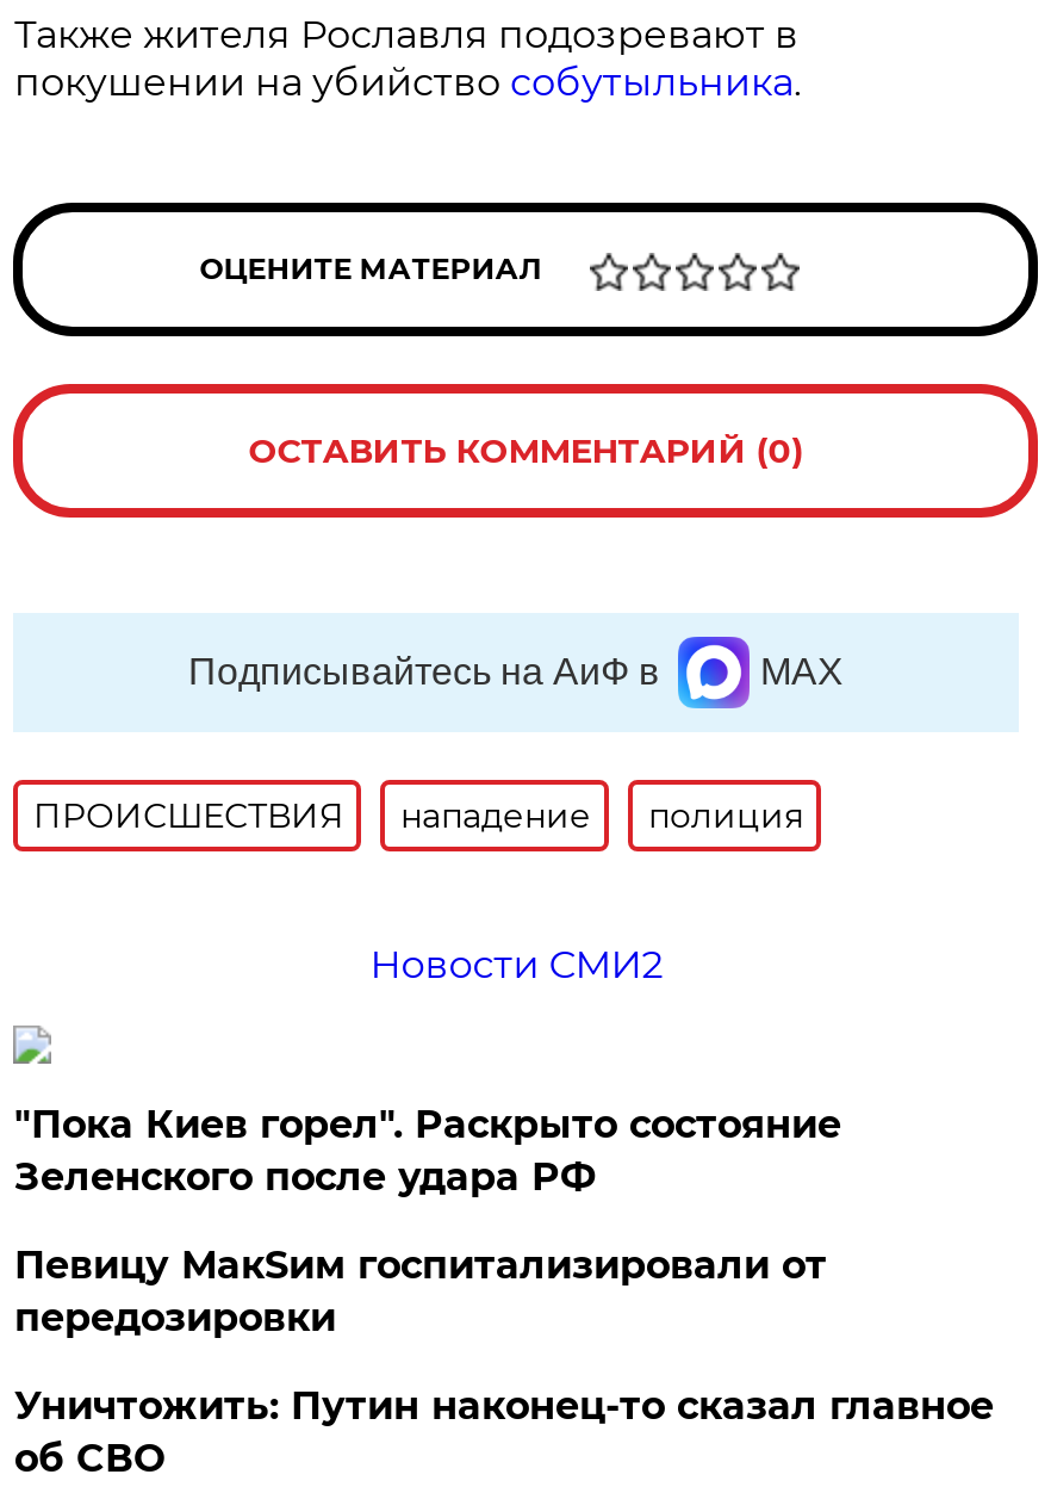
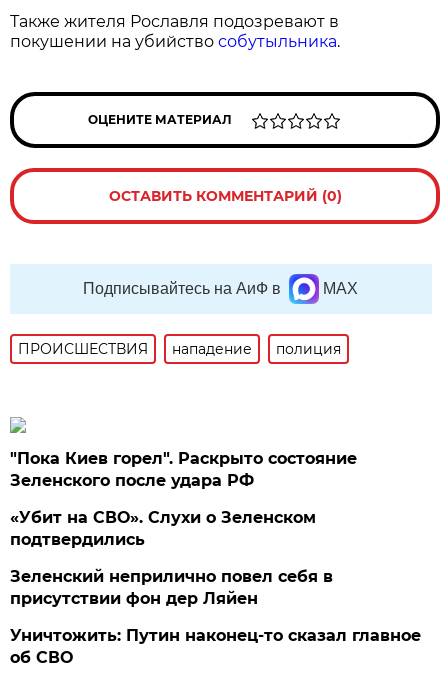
- Новости СМИ2

moved up: "Пока Киев горел". Раскрыто состояние | Зеленского после удара РФ

- Певицу МакSим госпитализировали от
- передозировки
+ «Убит на СВО». Слухи о Зеленском
+ подтвердились
+ Зеленский неприлично повел cебя в
+ присутствии фон дер Ляйен
